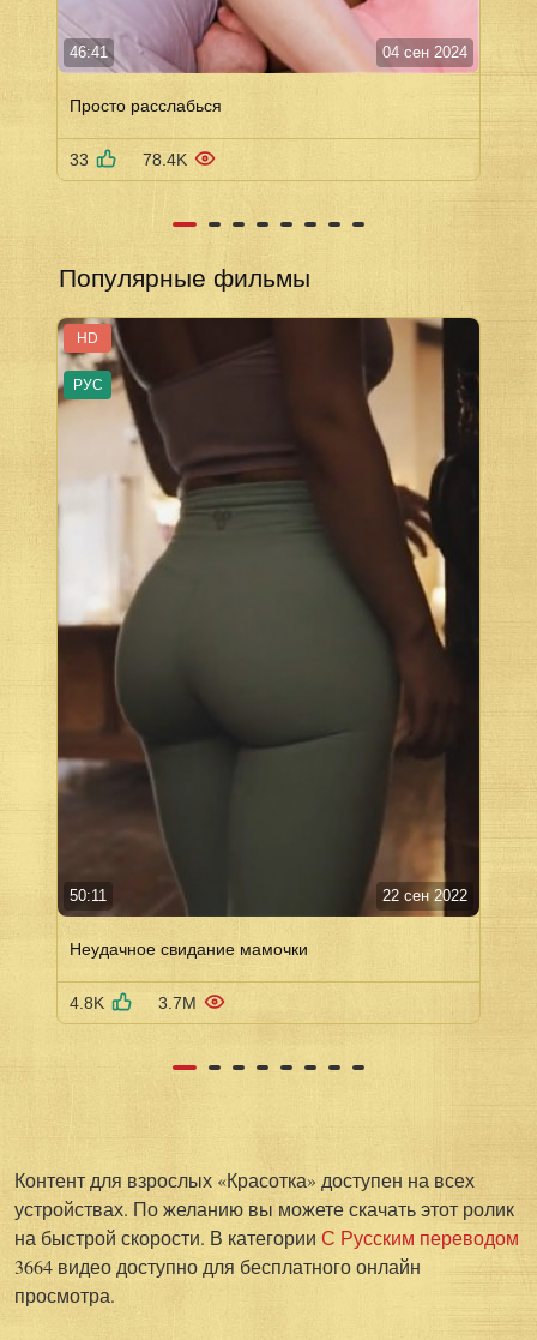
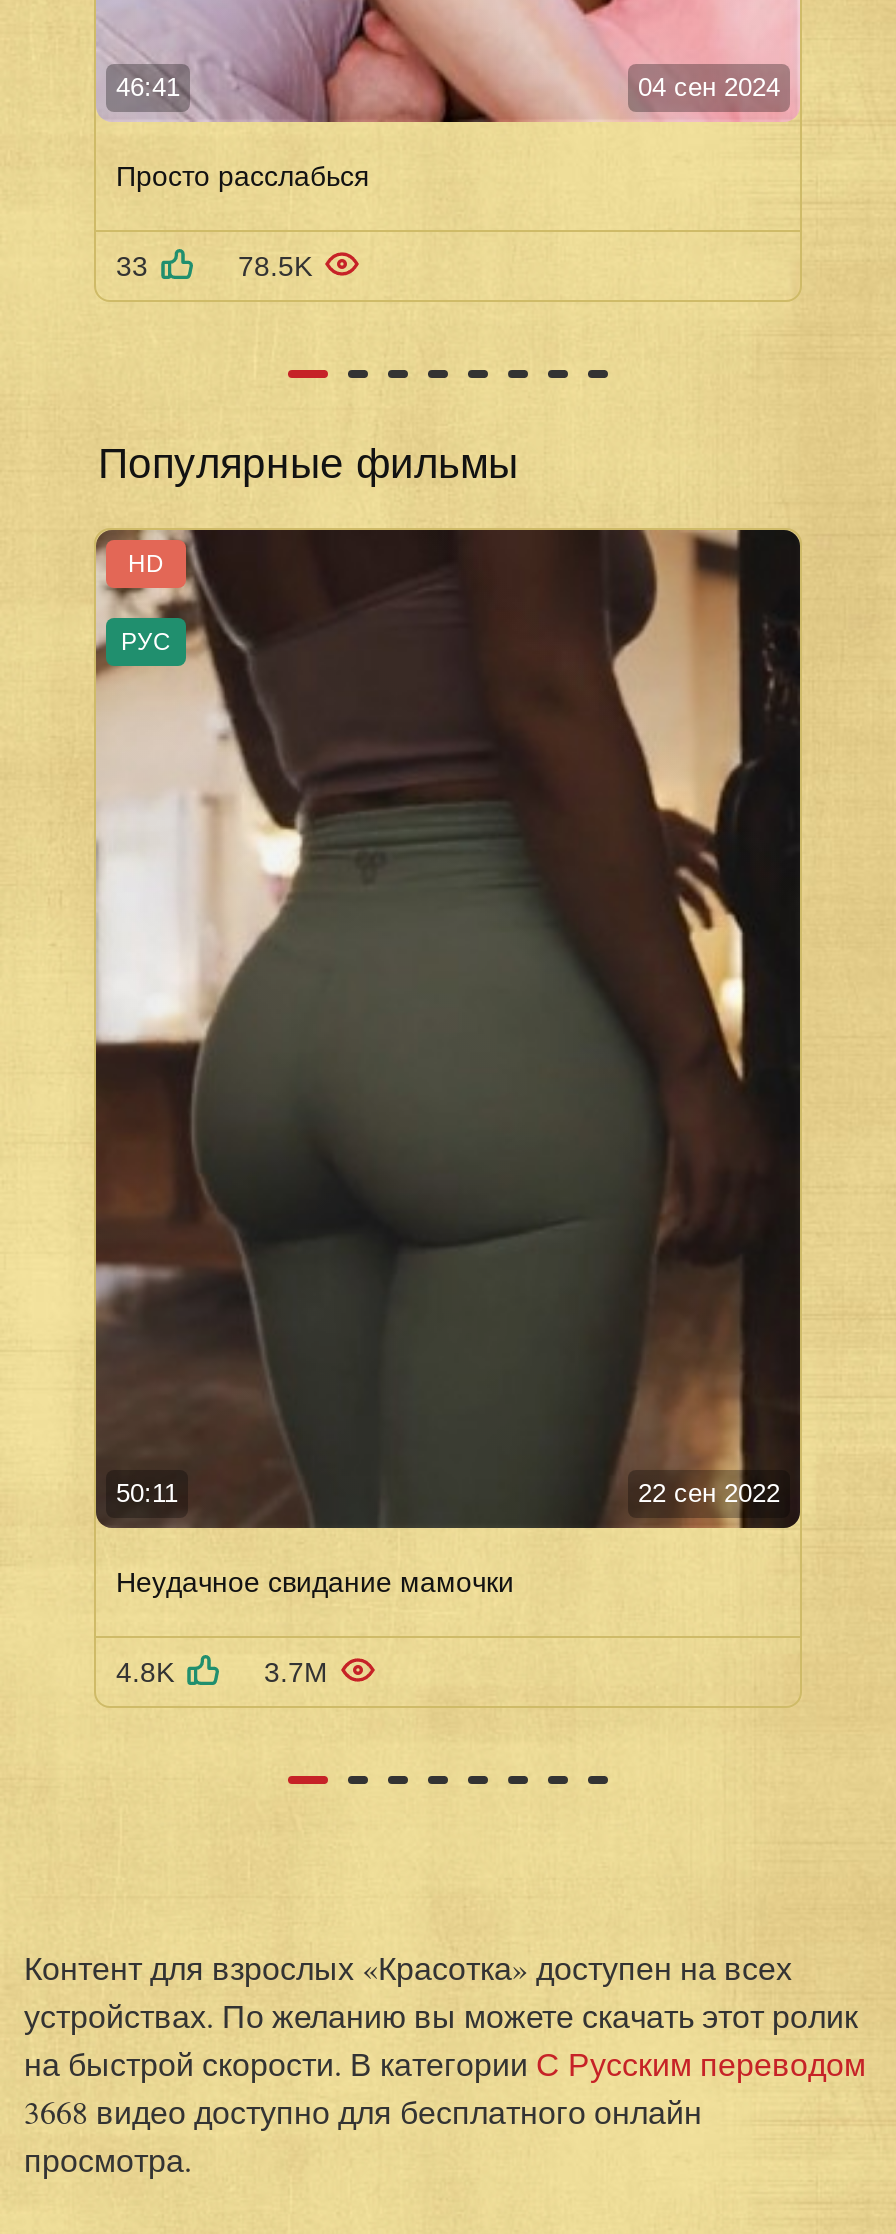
- 78.4K
+ 78.5K

- 3664 видео доступно для бесплатного онлайн
+ 3668 видео доступно для бесплатного онлайн
